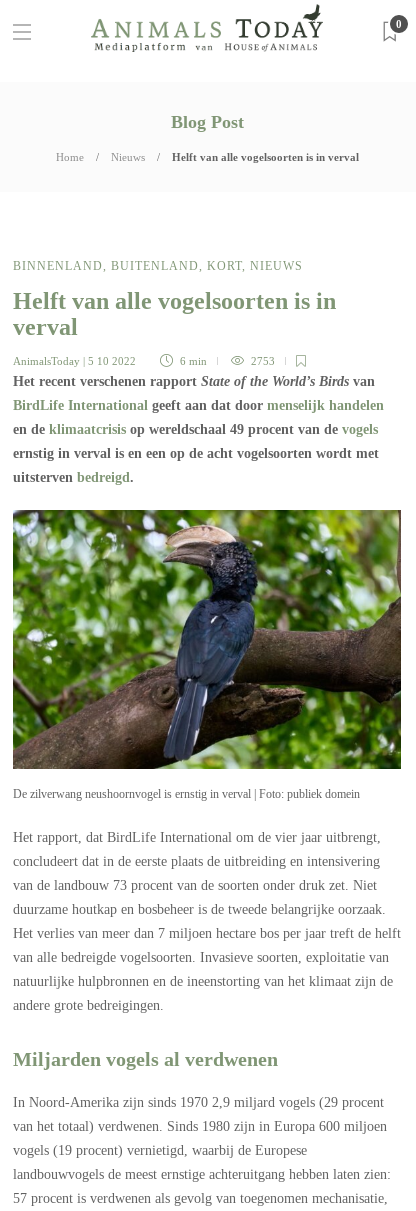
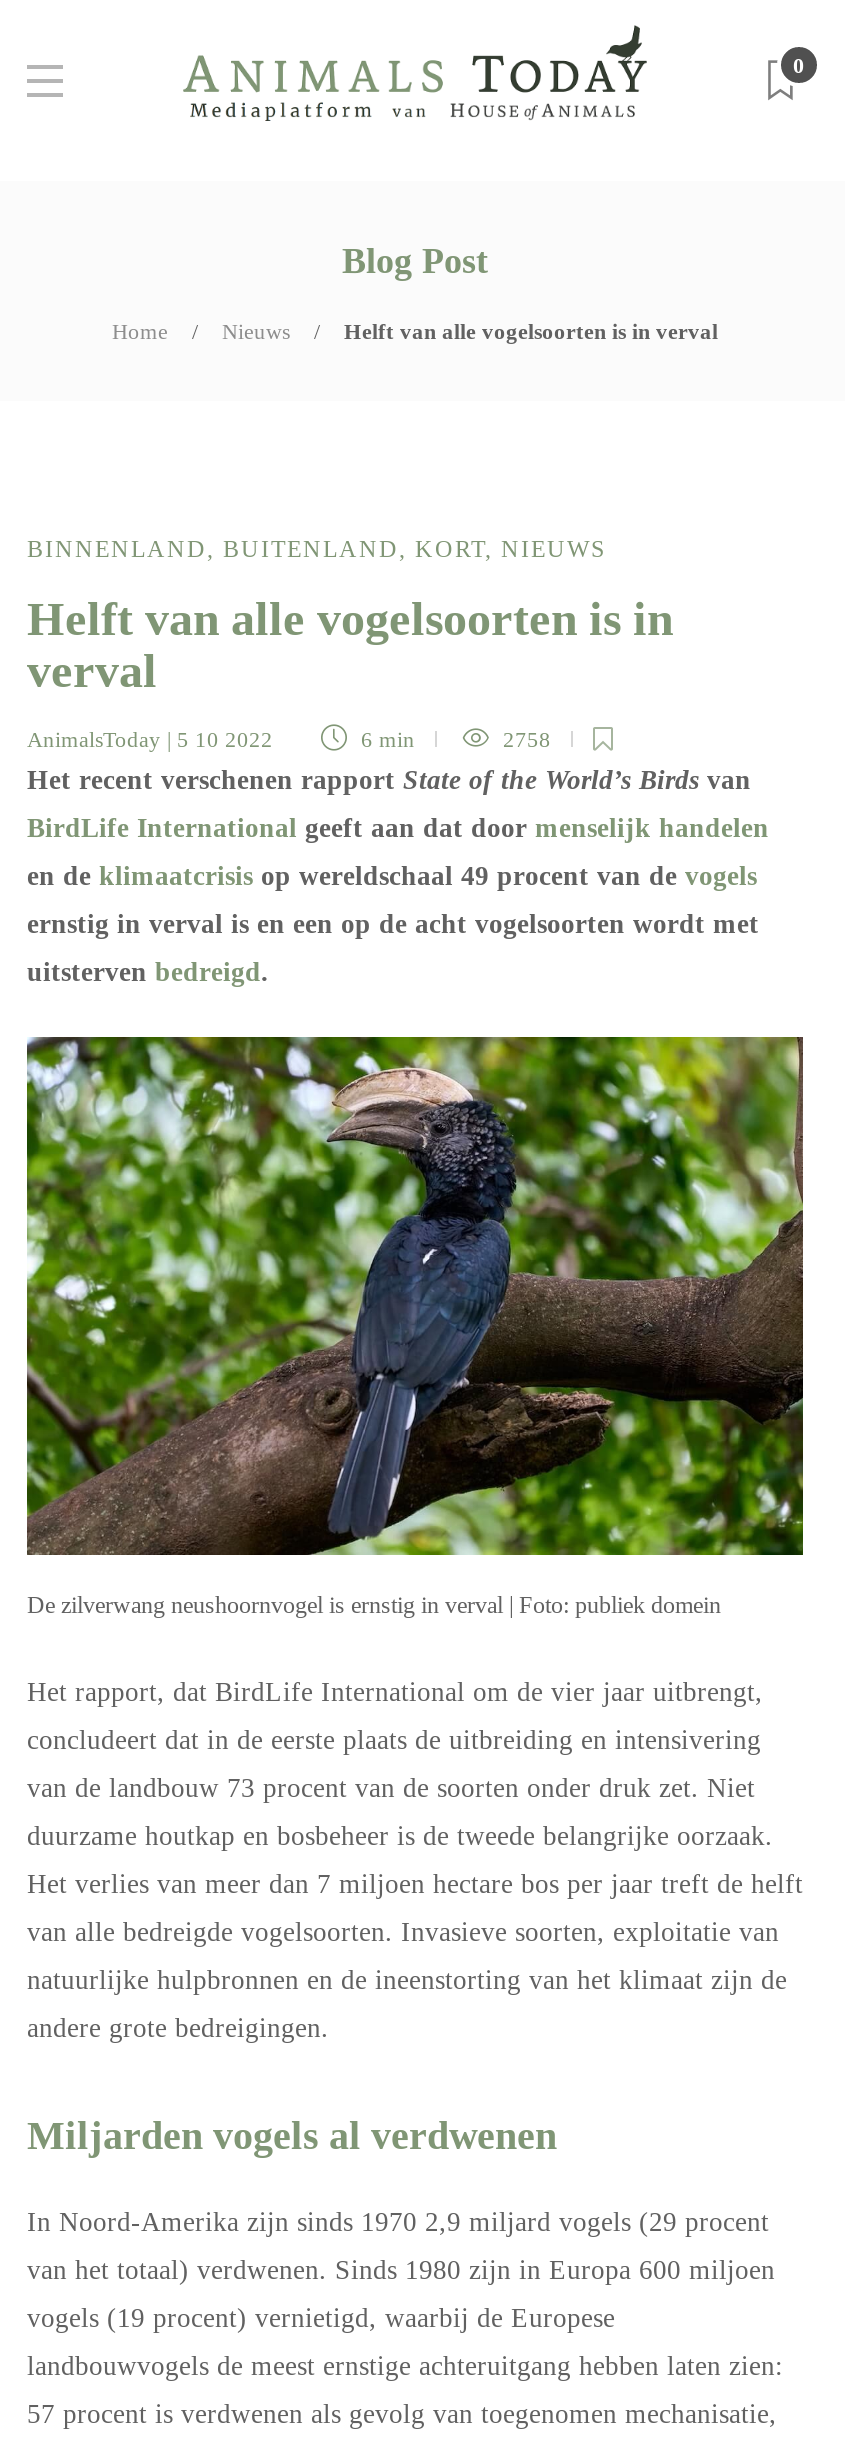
- 2753
+ 2758
